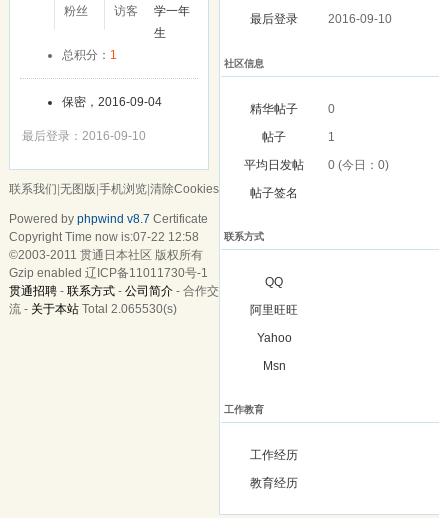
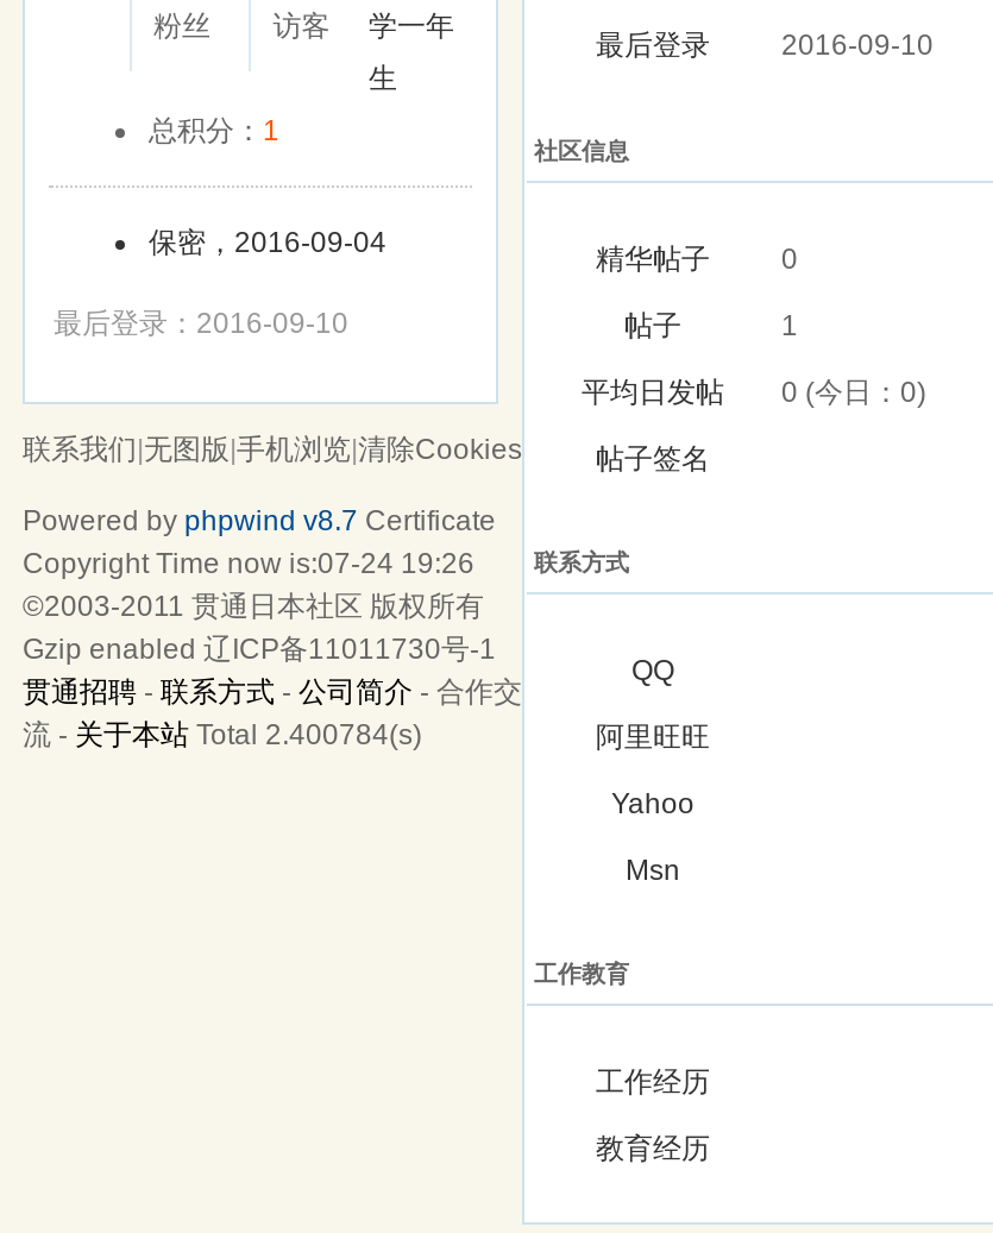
- Copyright Time now is:07-22 12:58
+ Copyright Time now is:07-24 19:26

- 流-关于本站 Total 2.065530(s)
+ 流-关于本站 Total 2.400784(s)
